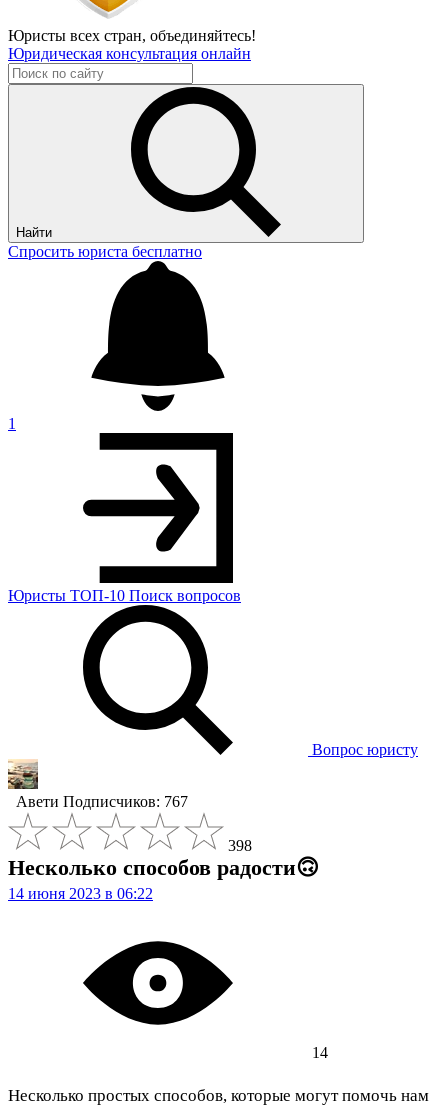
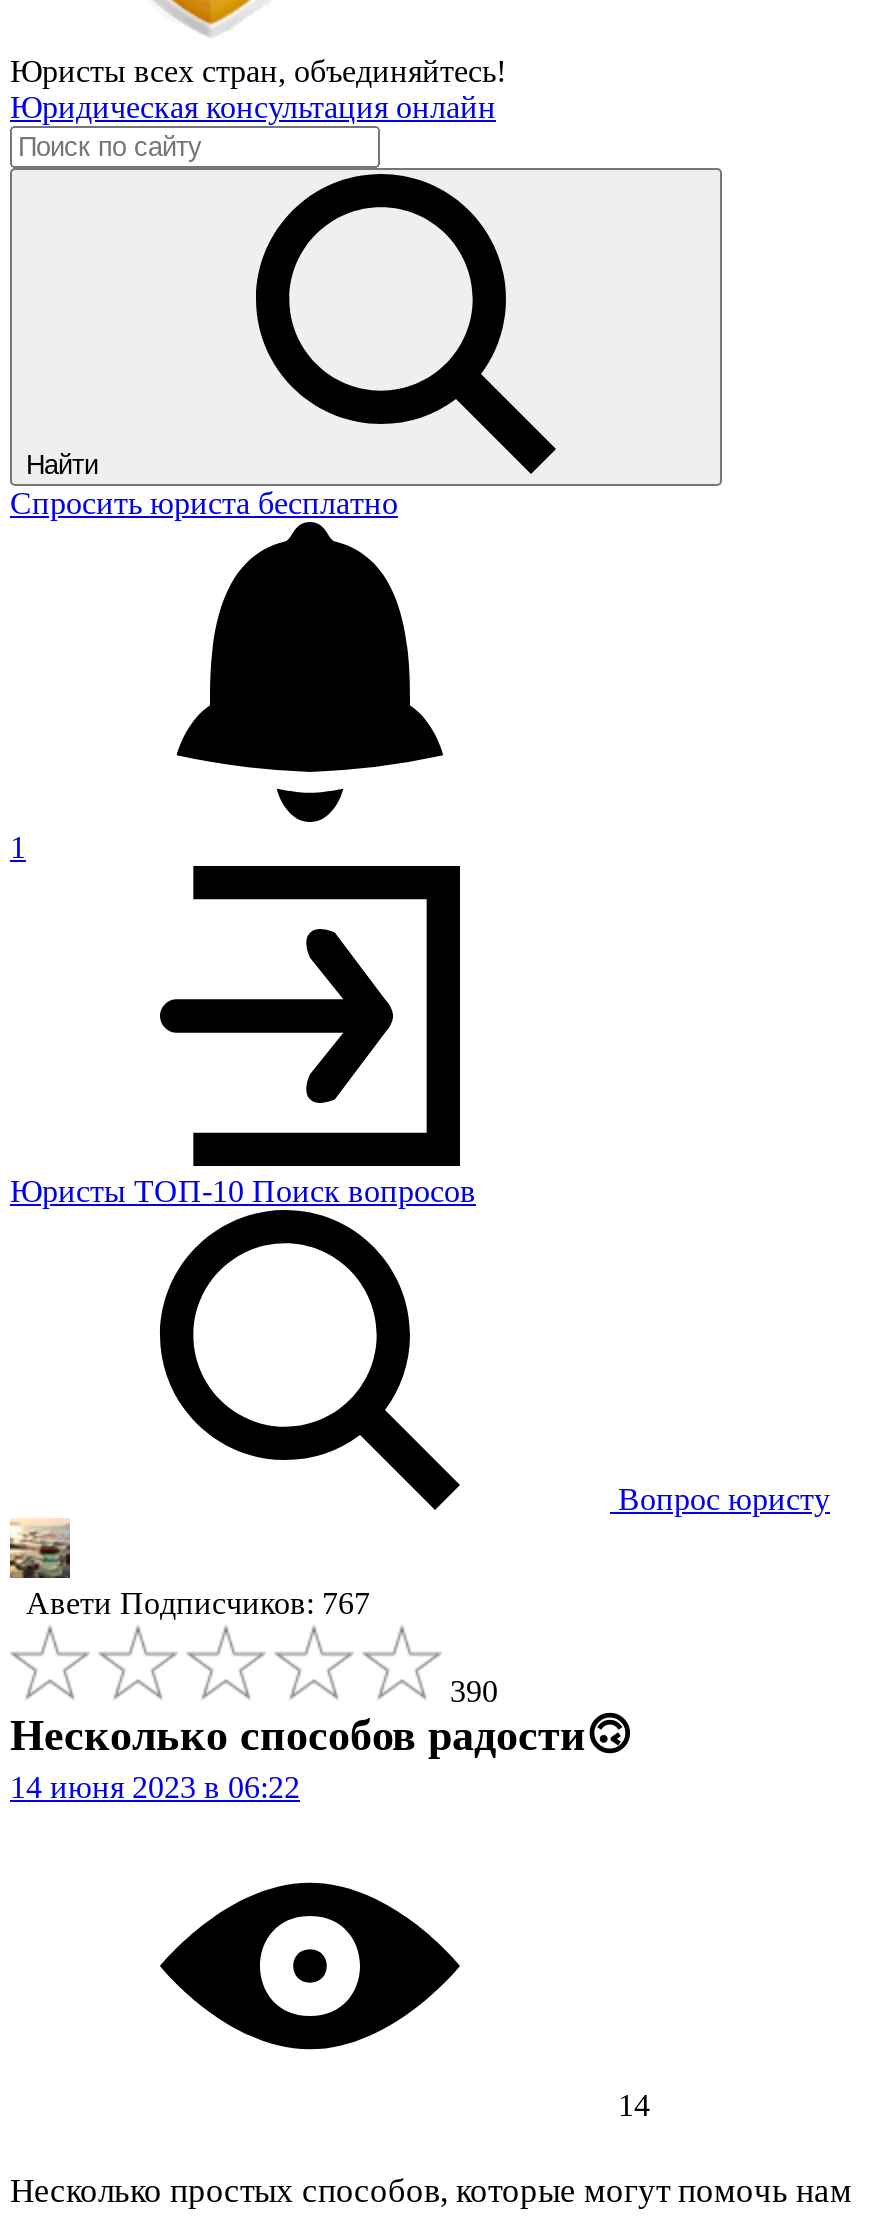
- 398
+ 390
